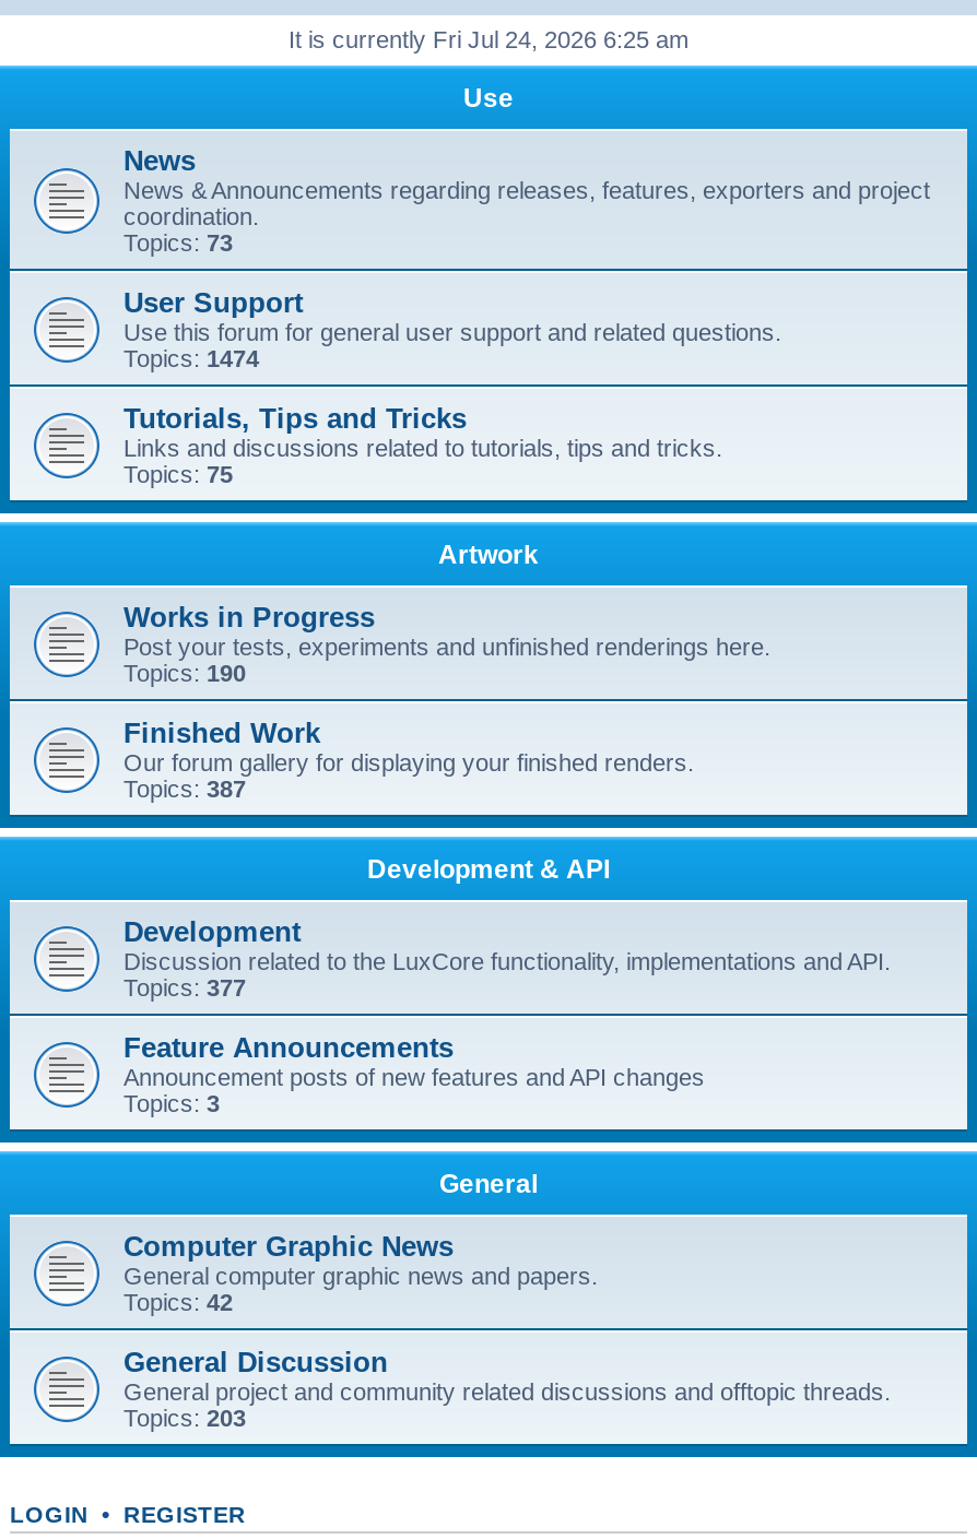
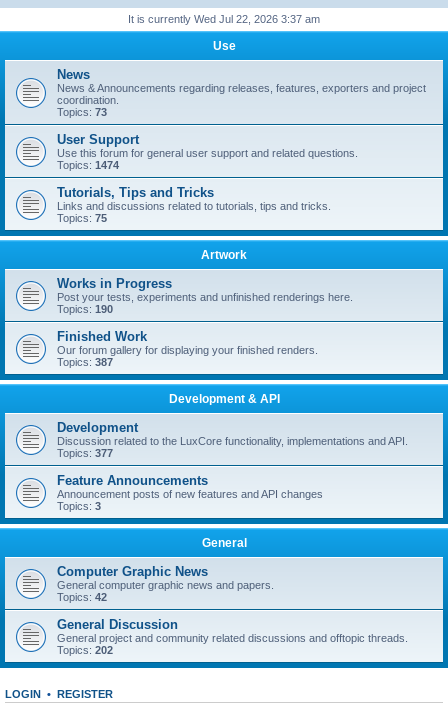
- It is currently Fri Jul 24, 2026 6:25 am
+ It is currently Wed Jul 22, 2026 3:37 am

- Topics: 203
+ Topics: 202
